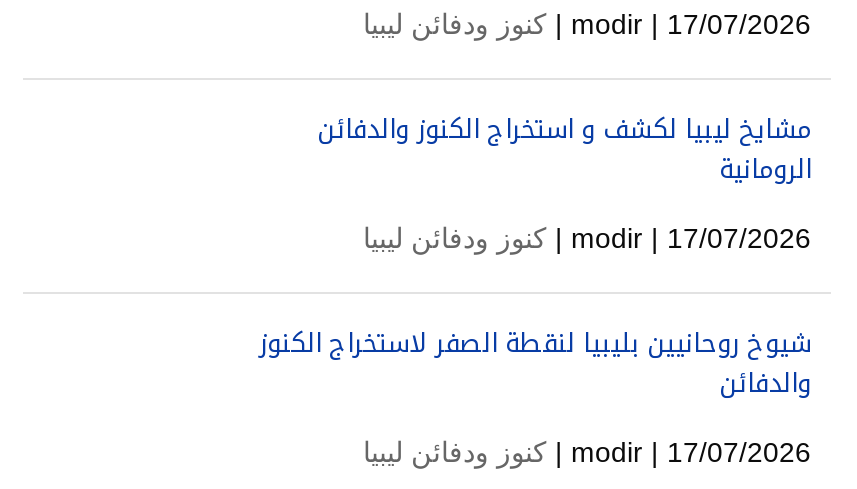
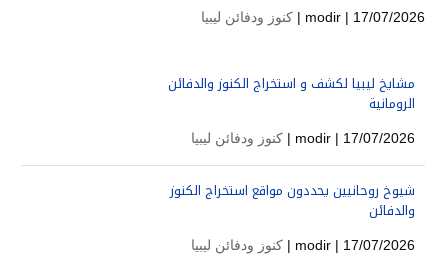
- شيوخ روحانيين بليبيا لنقطة الصفر لاستخراج الكنوز
+ شيوخ روحانيين يحددون مواقع استخراج الكنوز
